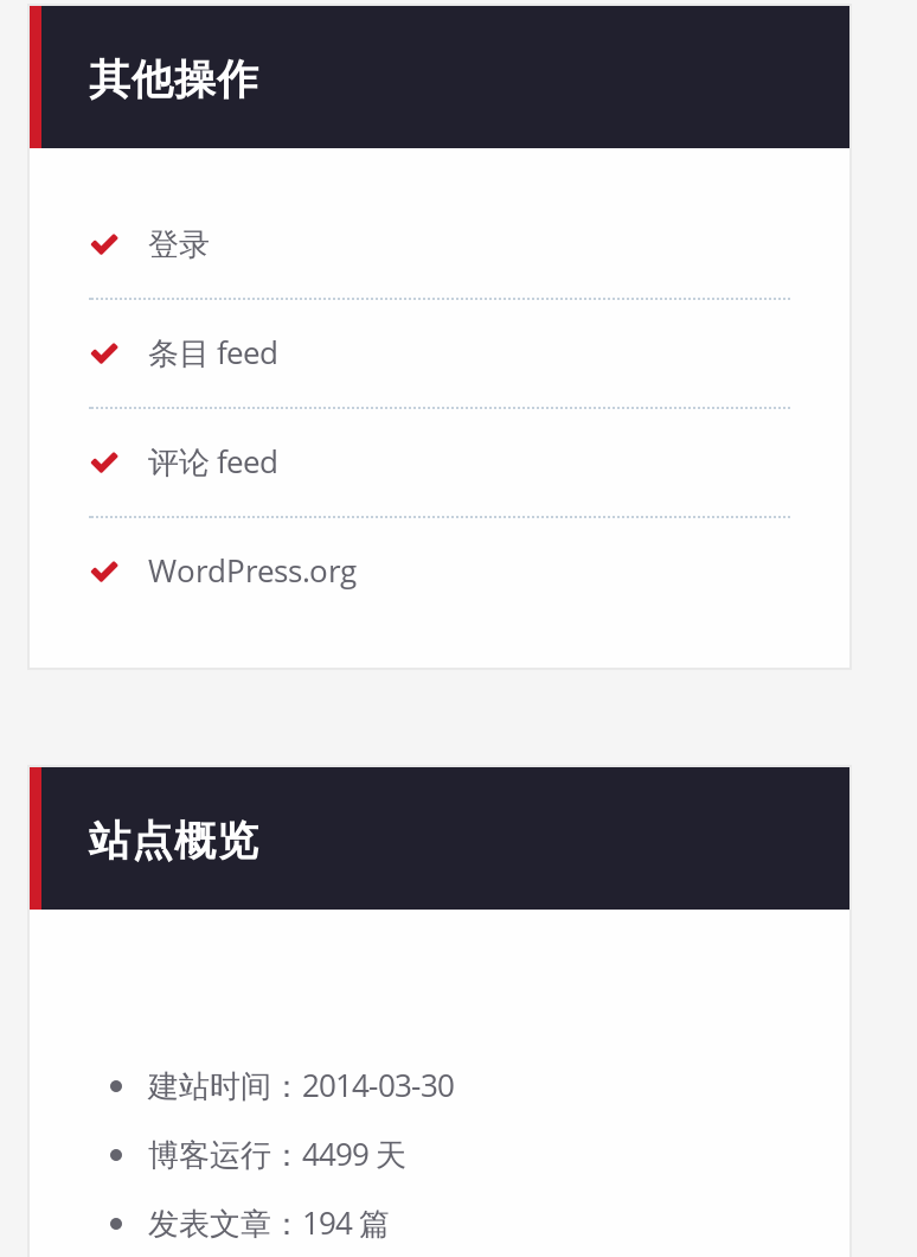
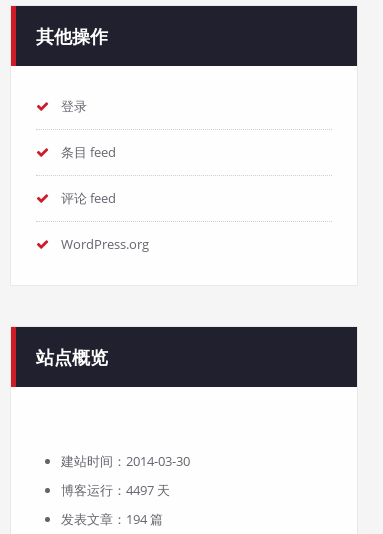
- 博客运行：4499 天
+ 博客运行：4497 天
